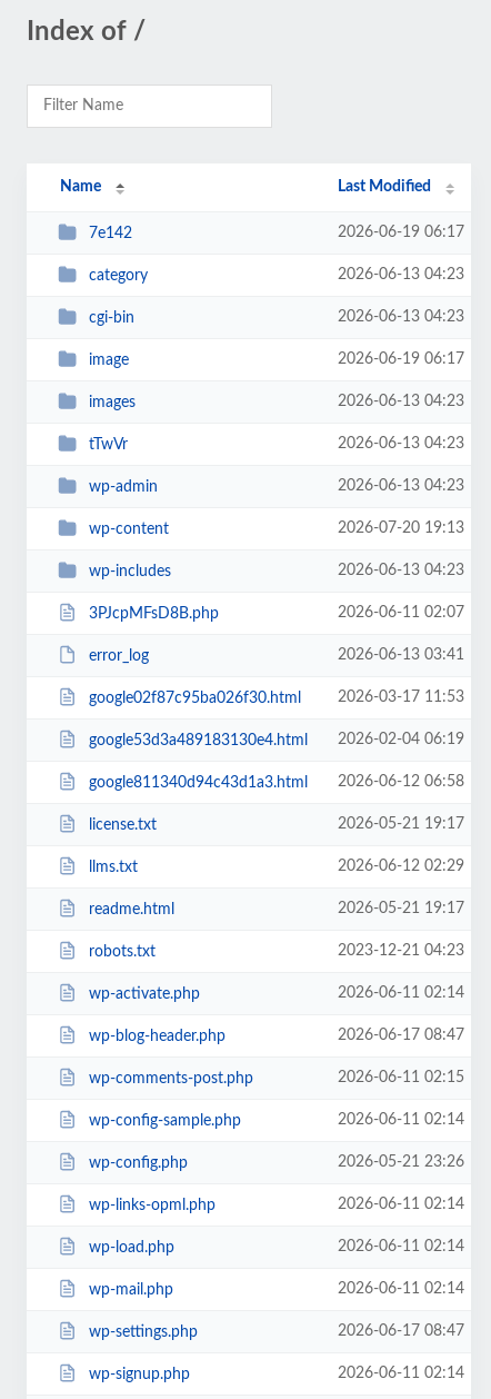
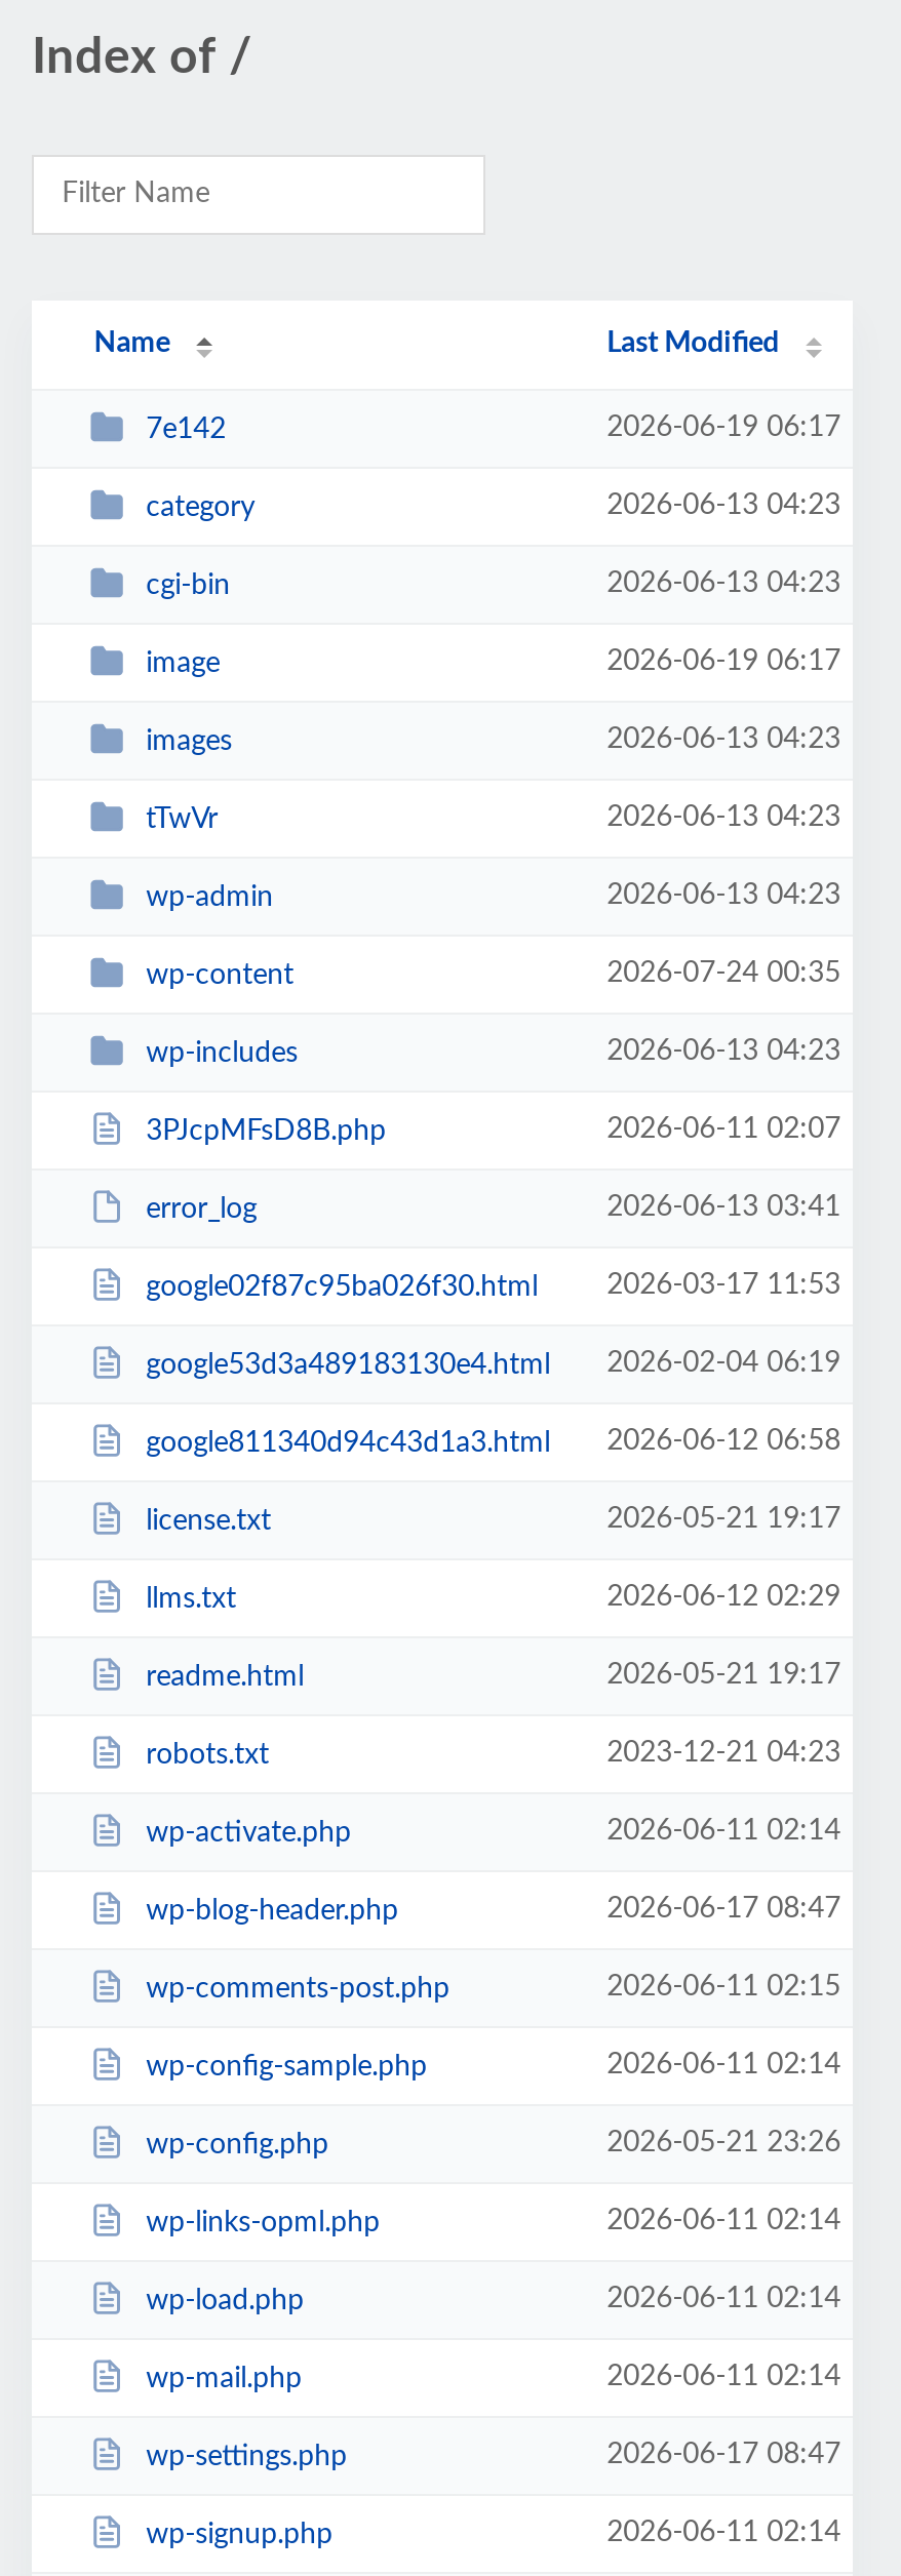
- 2026-07-20 19:13
+ 2026-07-24 00:35
